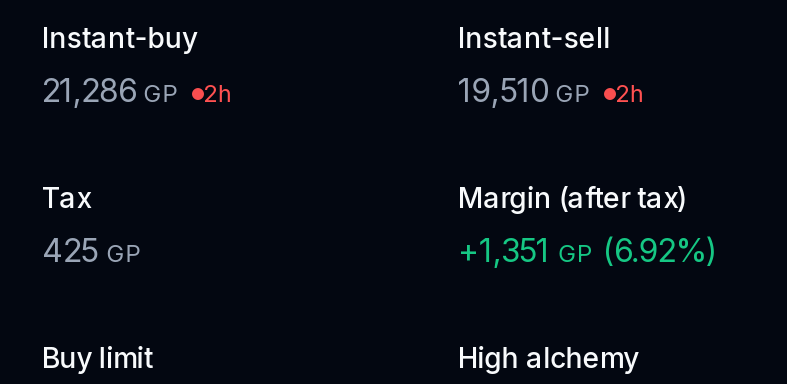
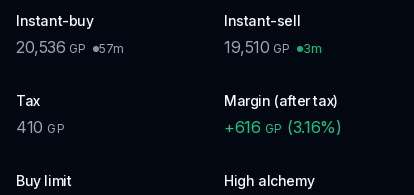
- 21,286 GP
- 2h
+ 20,536 GP
+ 57m

- 19,510 GP 2h
+ 19,510 GP 3m

- 425 GP
+ 410 GP

- +1,351 GP (6.92%)
+ +616 GP (3.16%)
